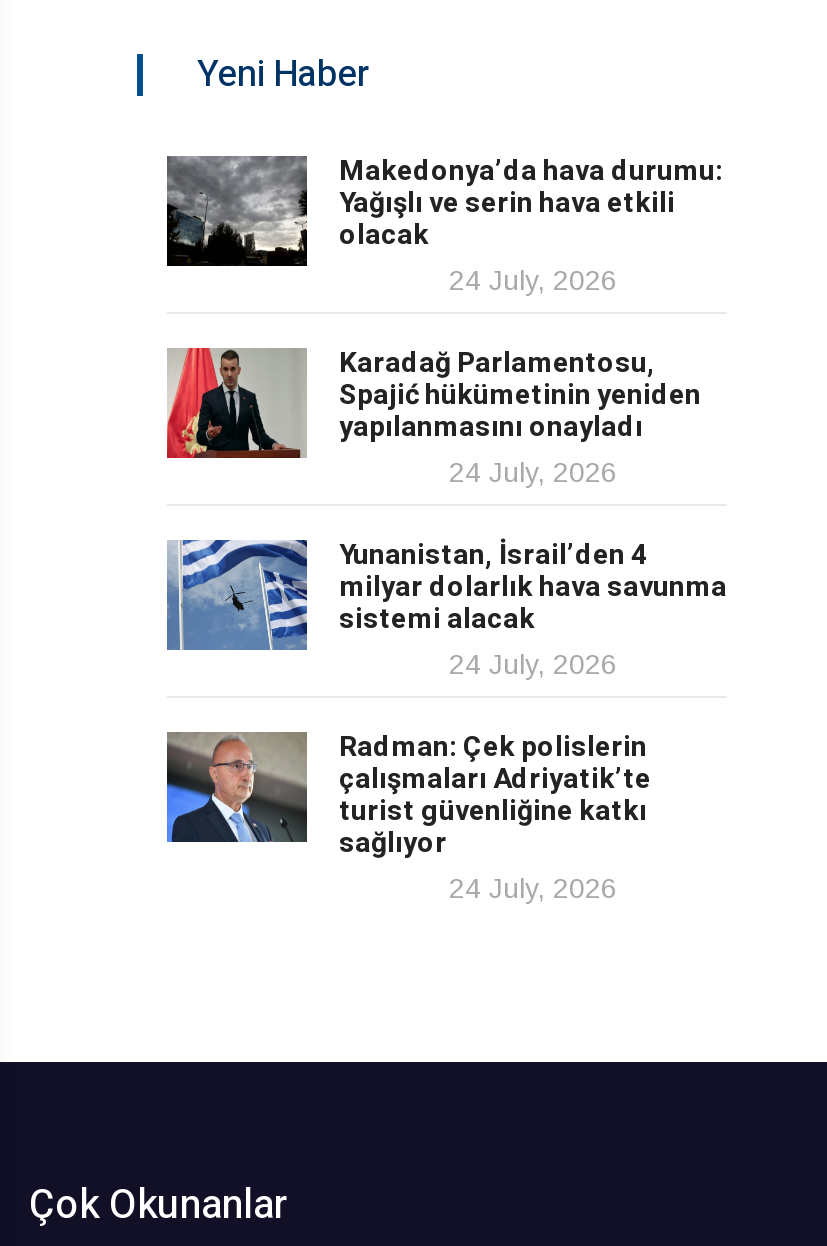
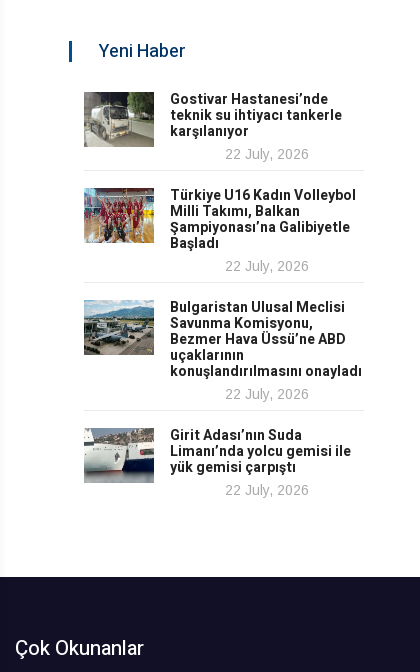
- [image]
- Makedonya’da hava durumu:
- Yağışlı ve serin hava etkili
- olacak
- 24 July, 2026
+ [image]
+ Gostivar Hastanesi’nde
+ teknik su ihtiyacı tankerle
+ karşılanıyor
+ 22 July, 2026

- [image]
- Karadağ Parlamentosu,
- Spajić hükümetinin yeniden
- yapılanmasını onayladı
- 24 July, 2026
+ [image]
+ Türkiye U16 Kadın Volleybol
+ Milli Takımı, Balkan
+ Şampiyonası’na Galibiyetle
+ Başladı
+ 22 July, 2026

- [image]
- Yunanistan, İsrail’den 4
- milyar dolarlık hava savunma
- sistemi alacak
- 24 July, 2026
+ [image]
+ Bulgaristan Ulusal Meclisi
+ Savunma Komisyonu,
+ Bezmer Hava Üssü’ne ABD
+ uçaklarının
+ konuşlandırılmasını onayladı
+ 22 July, 2026

- [image]
- Radman: Çek polislerin
- çalışmaları Adriyatik’te
- turist güvenliğine katkı
- sağlıyor
- 24 July, 2026
+ [image]
+ Girit Adası’nın Suda
+ Limanı’nda yolcu gemisi ile
+ yük gemisi çarpıştı
+ 22 July, 2026
